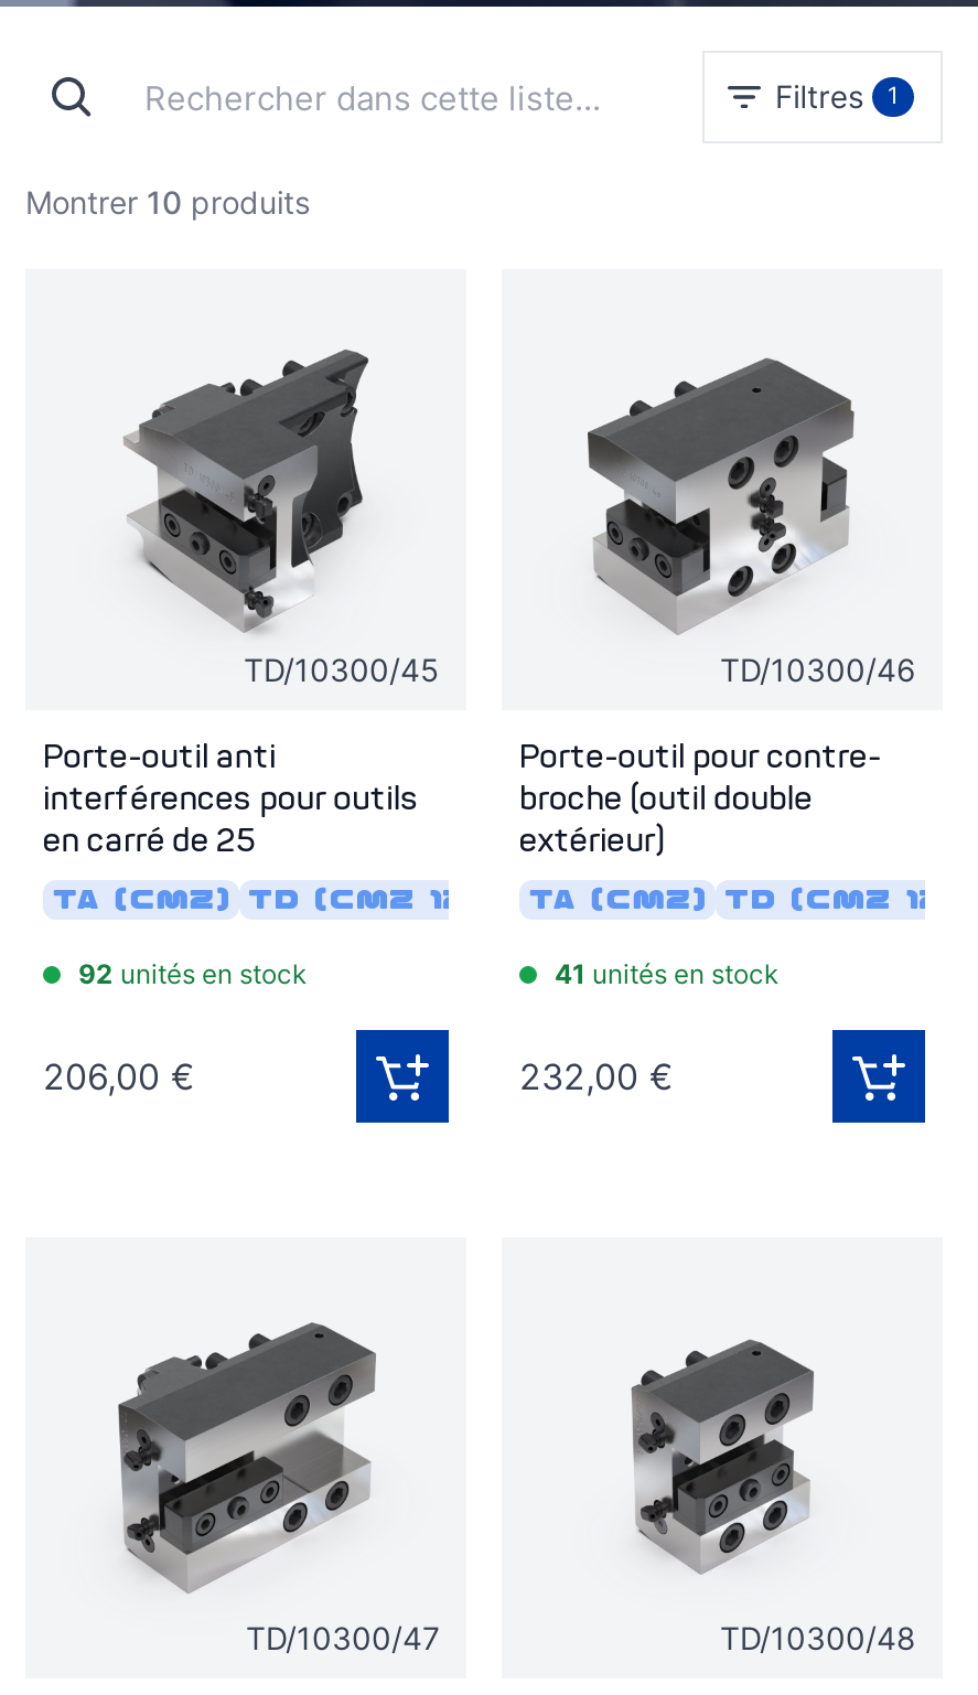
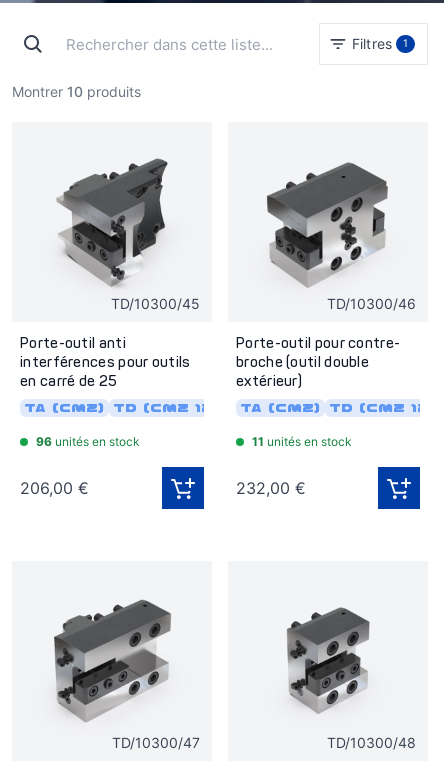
- 92 unités en stock
+ 96 unités en stock

- 41 unités en stock
+ 11 unités en stock
